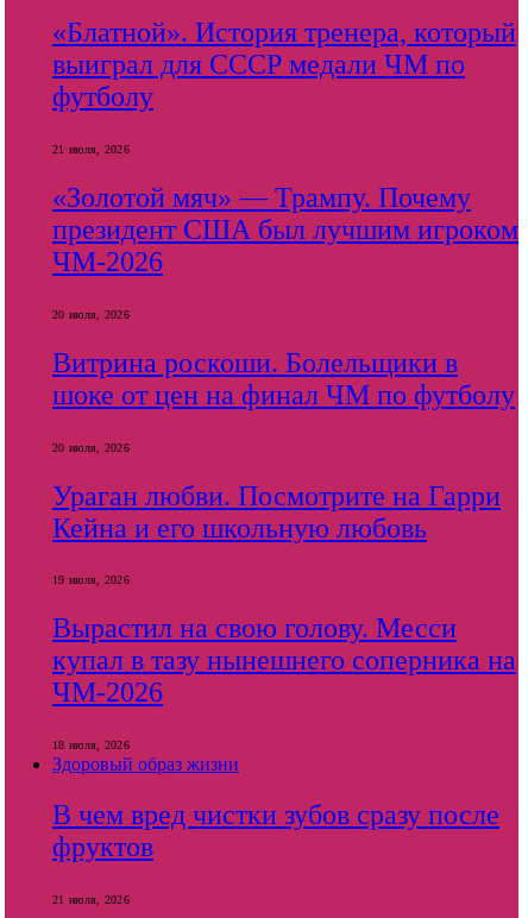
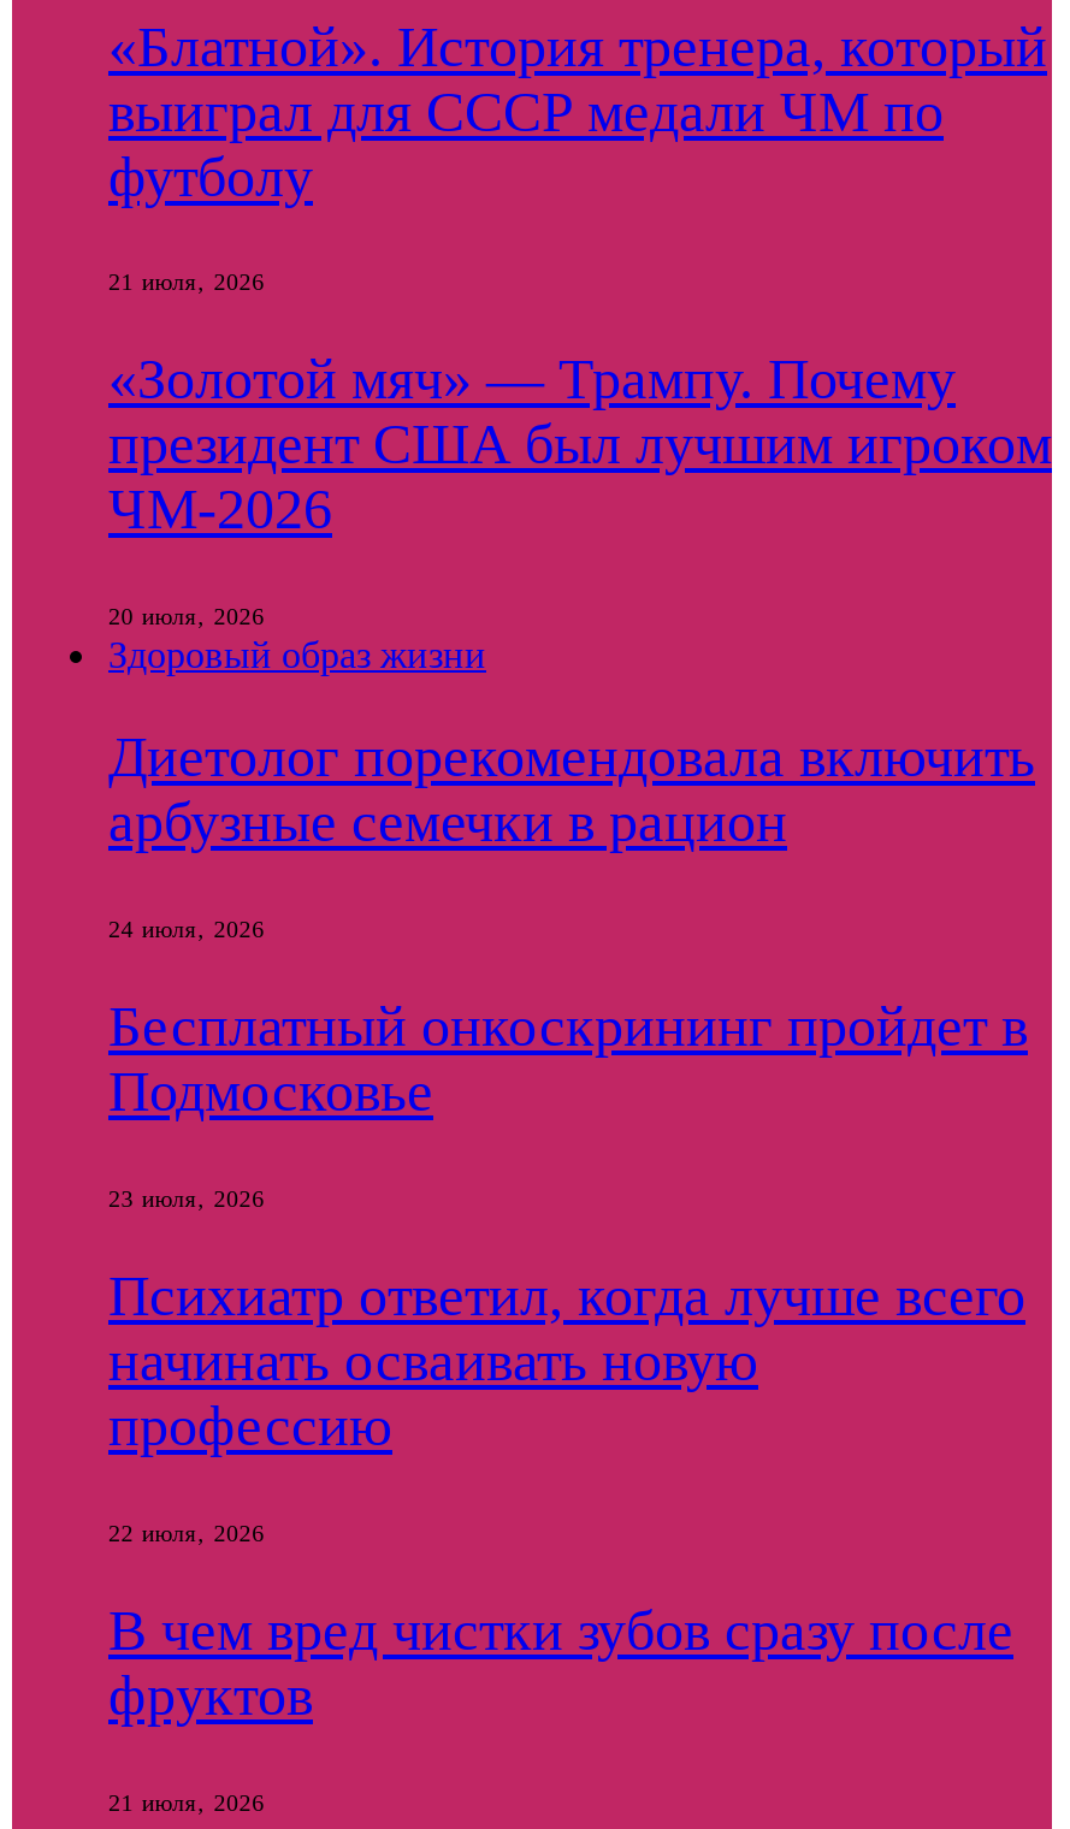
- Витрина роскоши. Болельщики в
- шоке от цен на финал ЧМ по футболу
- 20 июля, 2026
- Ураган любви. Посмотрите на Гарри
- Кейна и его школьную любовь
- 19 июля, 2026
- Вырастил на свою голову. Месси
- купал в тазу нынешнего соперника на
- ЧМ-2026
- 18 июля, 2026

moved up: Здоровый образ жизни

+ Диетолог порекомендовала включить
+ арбузные семечки в рацион
+ 24 июля, 2026
+ Бесплатный онкоскрининг пройдет в
+ Подмосковье
+ 23 июля, 2026
+ Психиатр ответил, когда лучше всего
+ начинать осваивать новую
+ профессию
+ 22 июля, 2026
